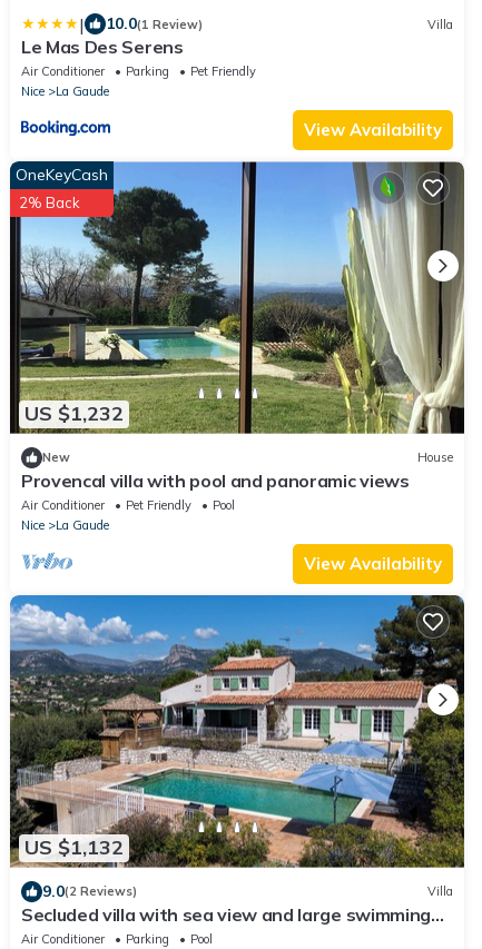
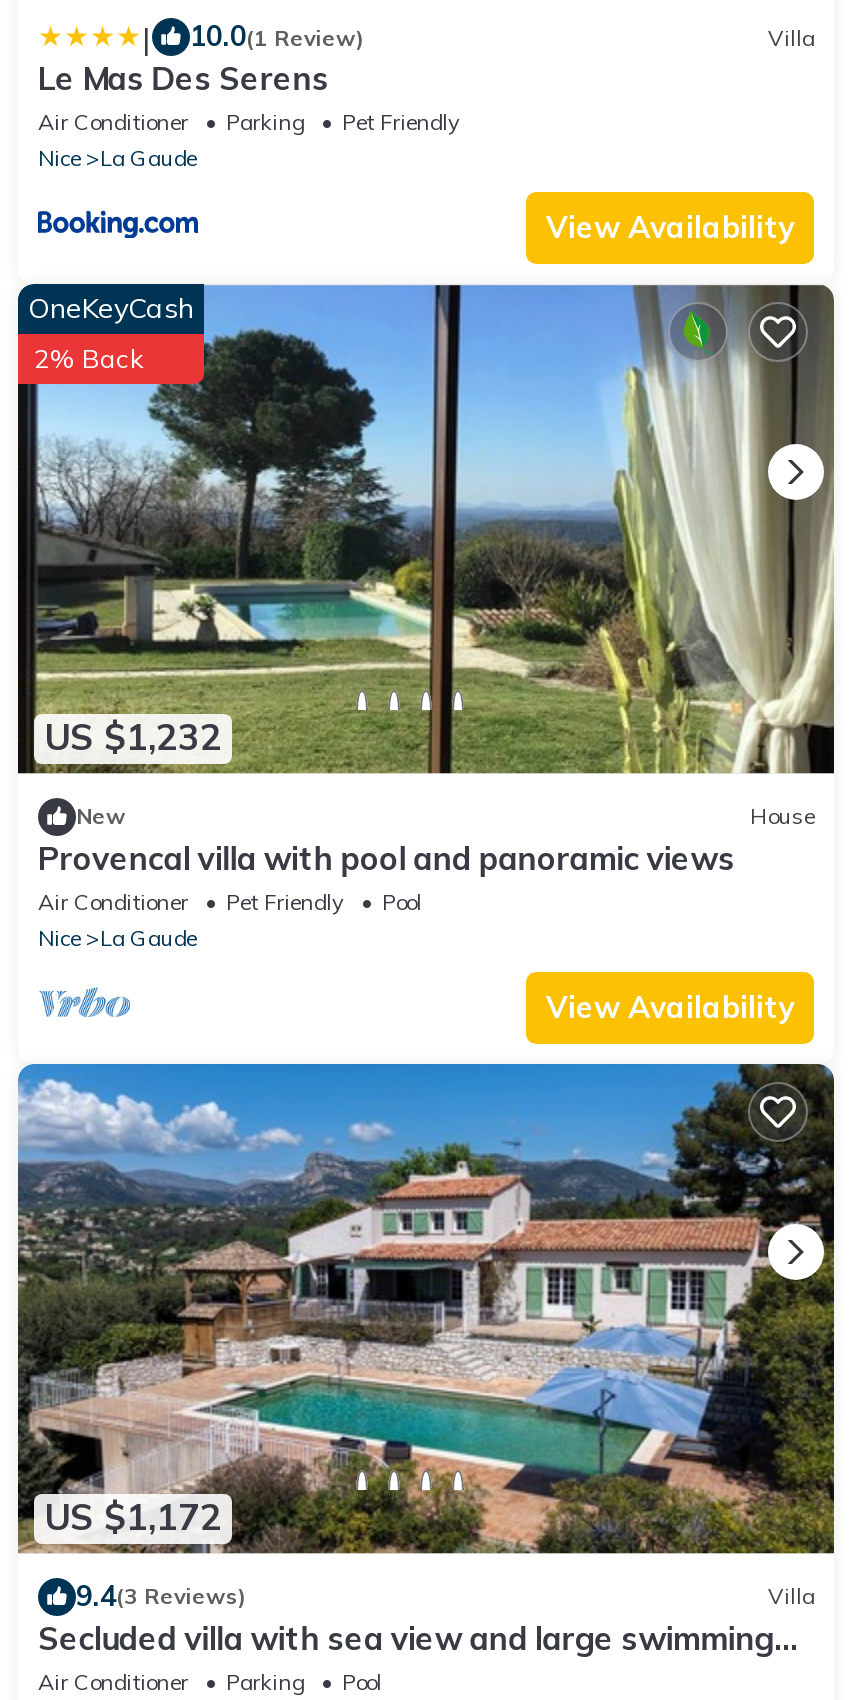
- US $1,132
+ US $1,172

- 9.0(2 Reviews)
+ 9.4(3 Reviews)
